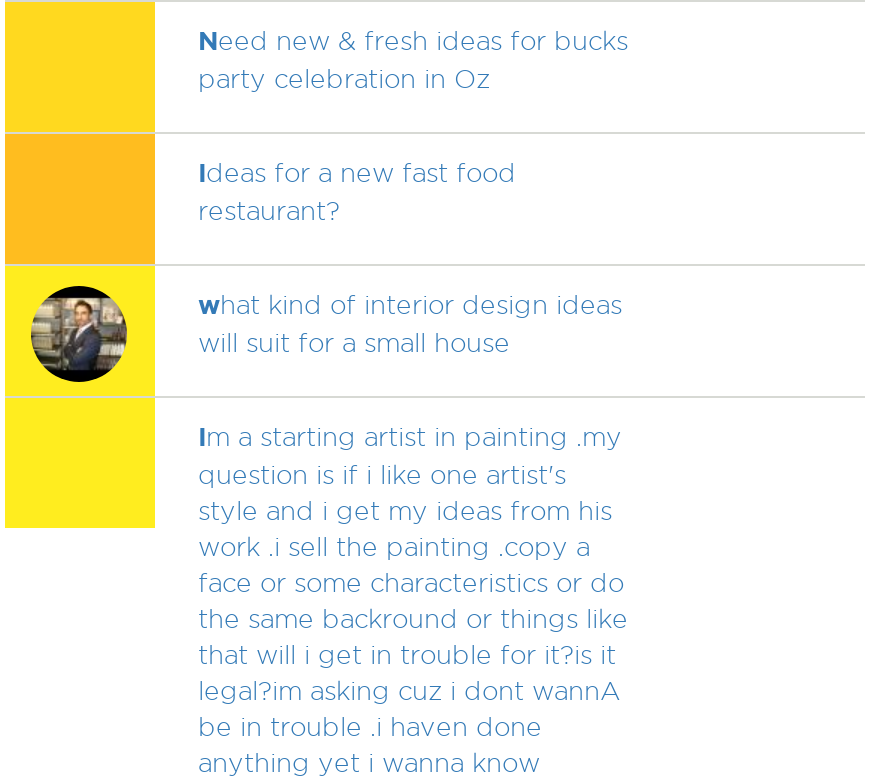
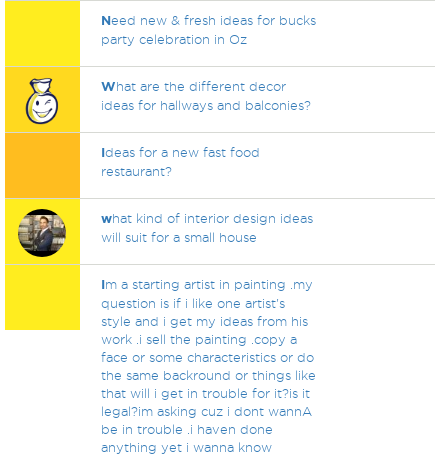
+ [image]

+ What are the different decor
+ ideas for hallways and balconies?
